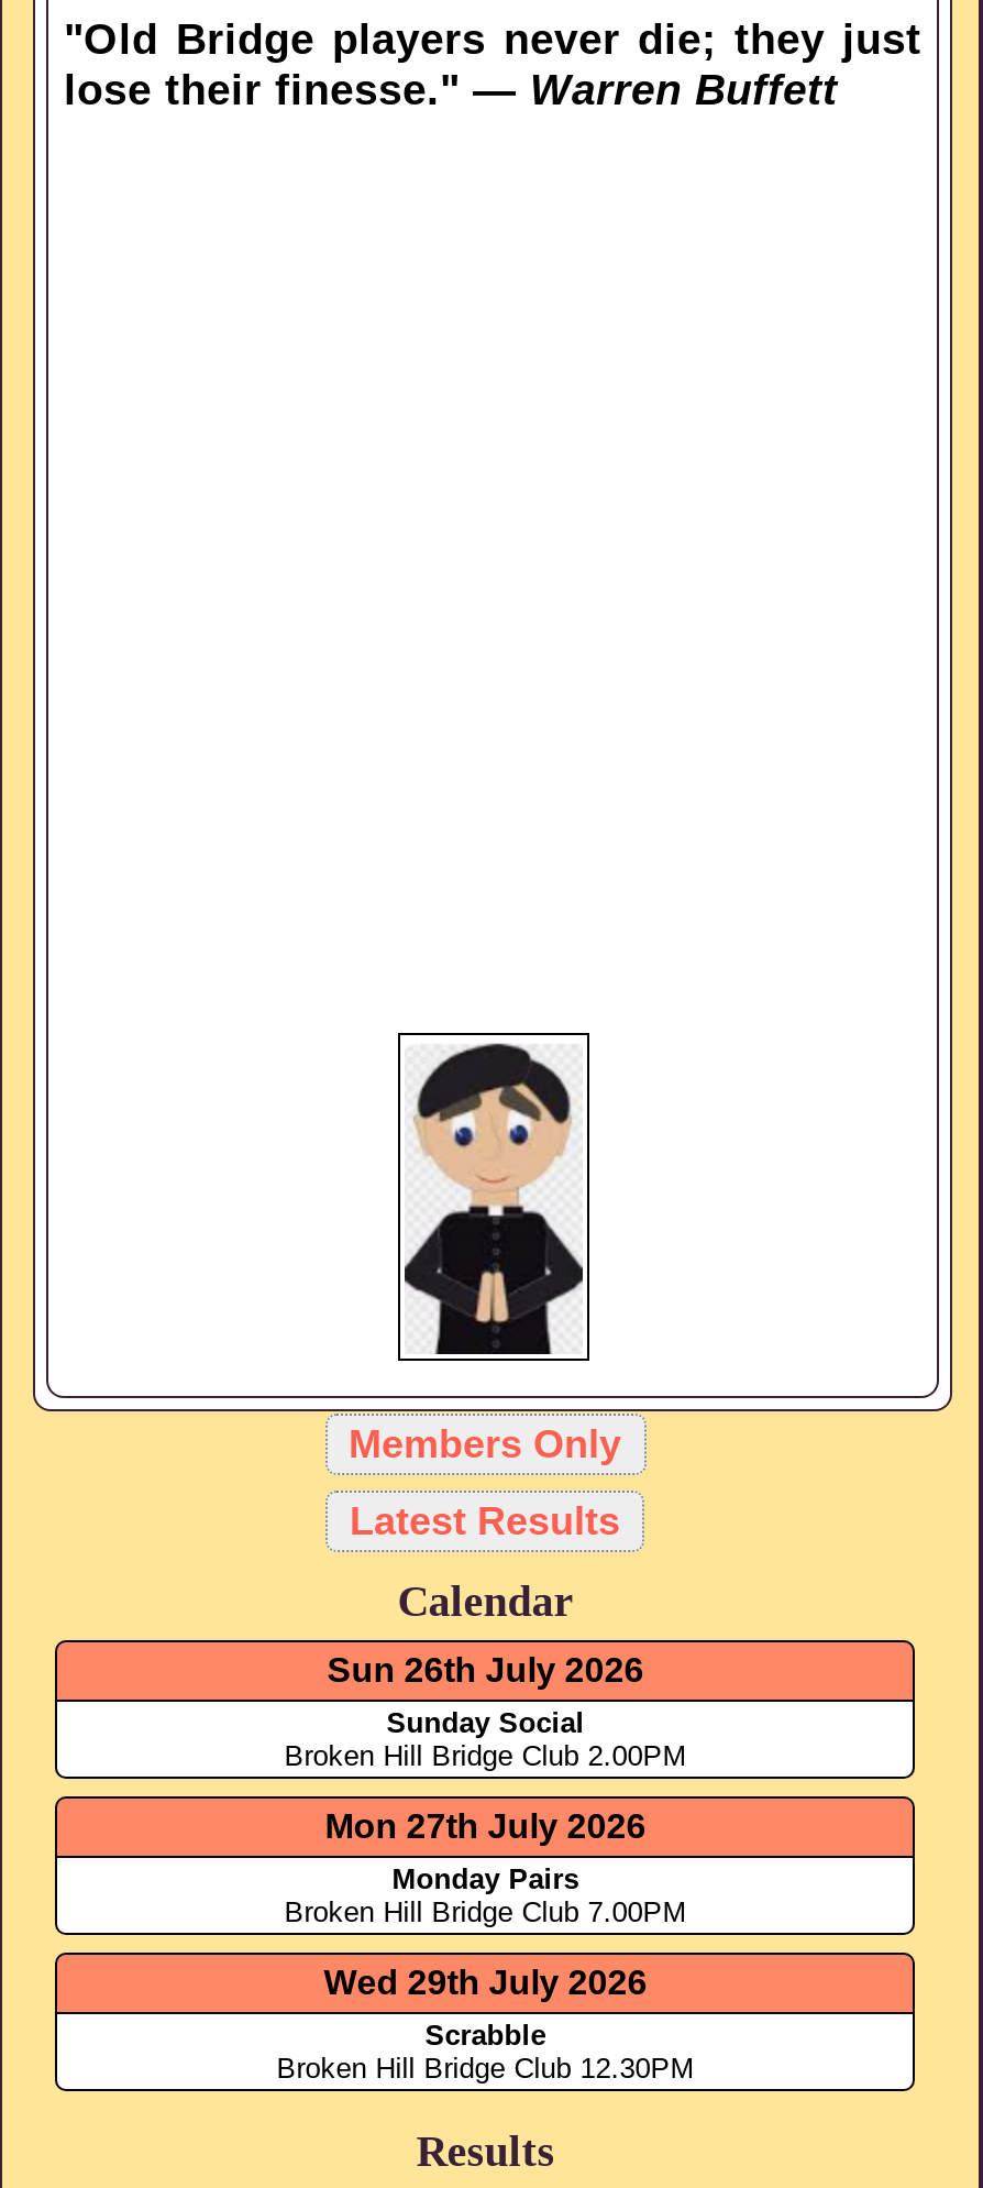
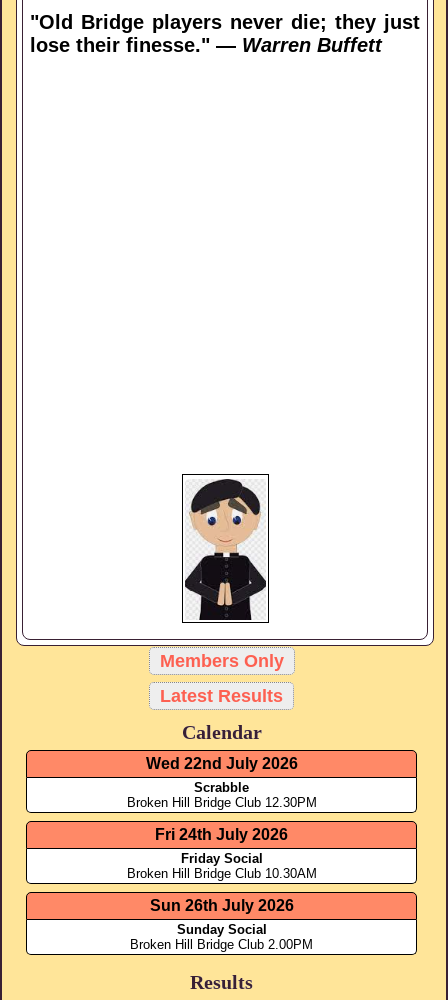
+ Wed 22nd July 2026
+ Fri 24th July 2026
+ Friday Social
+ Broken Hill Bridge Club 10.30AM

moved down: Sun 26th July 2026 | Sunday Social | Broken Hill Bridge Club 2.00PM

- Mon 27th July 2026
- Monday Pairs
- Broken Hill Bridge Club 7.00PM
- Wed 29th July 2026

moved up: Scrabble | Broken Hill Bridge Club 12.30PM
